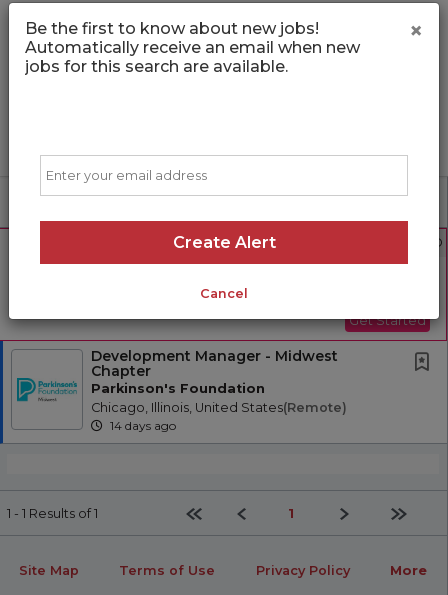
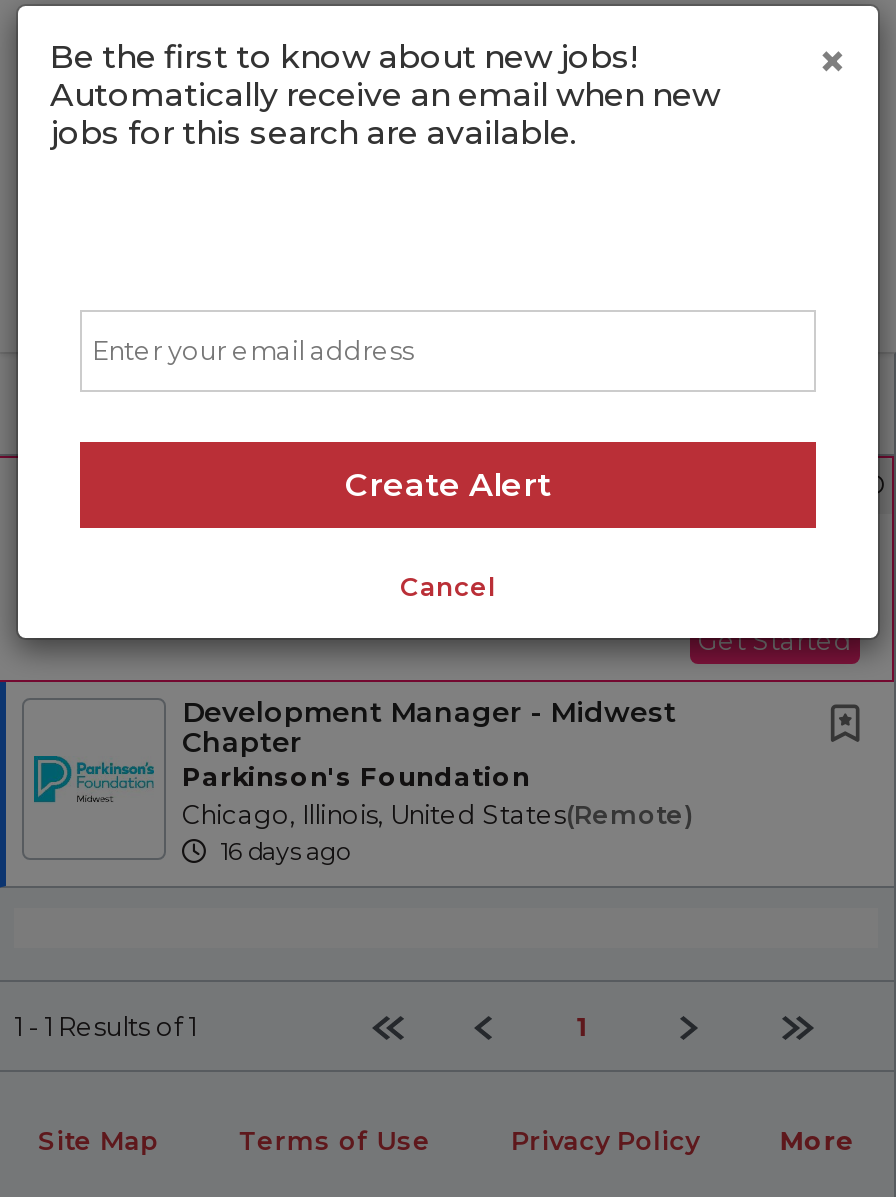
- 14 days ago
+ 16 days ago
